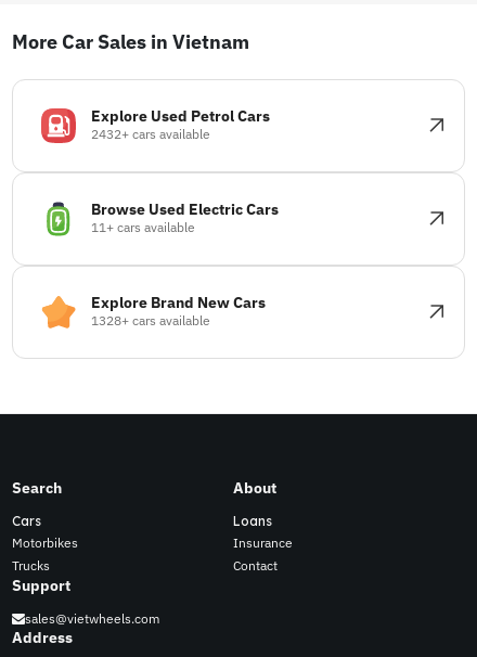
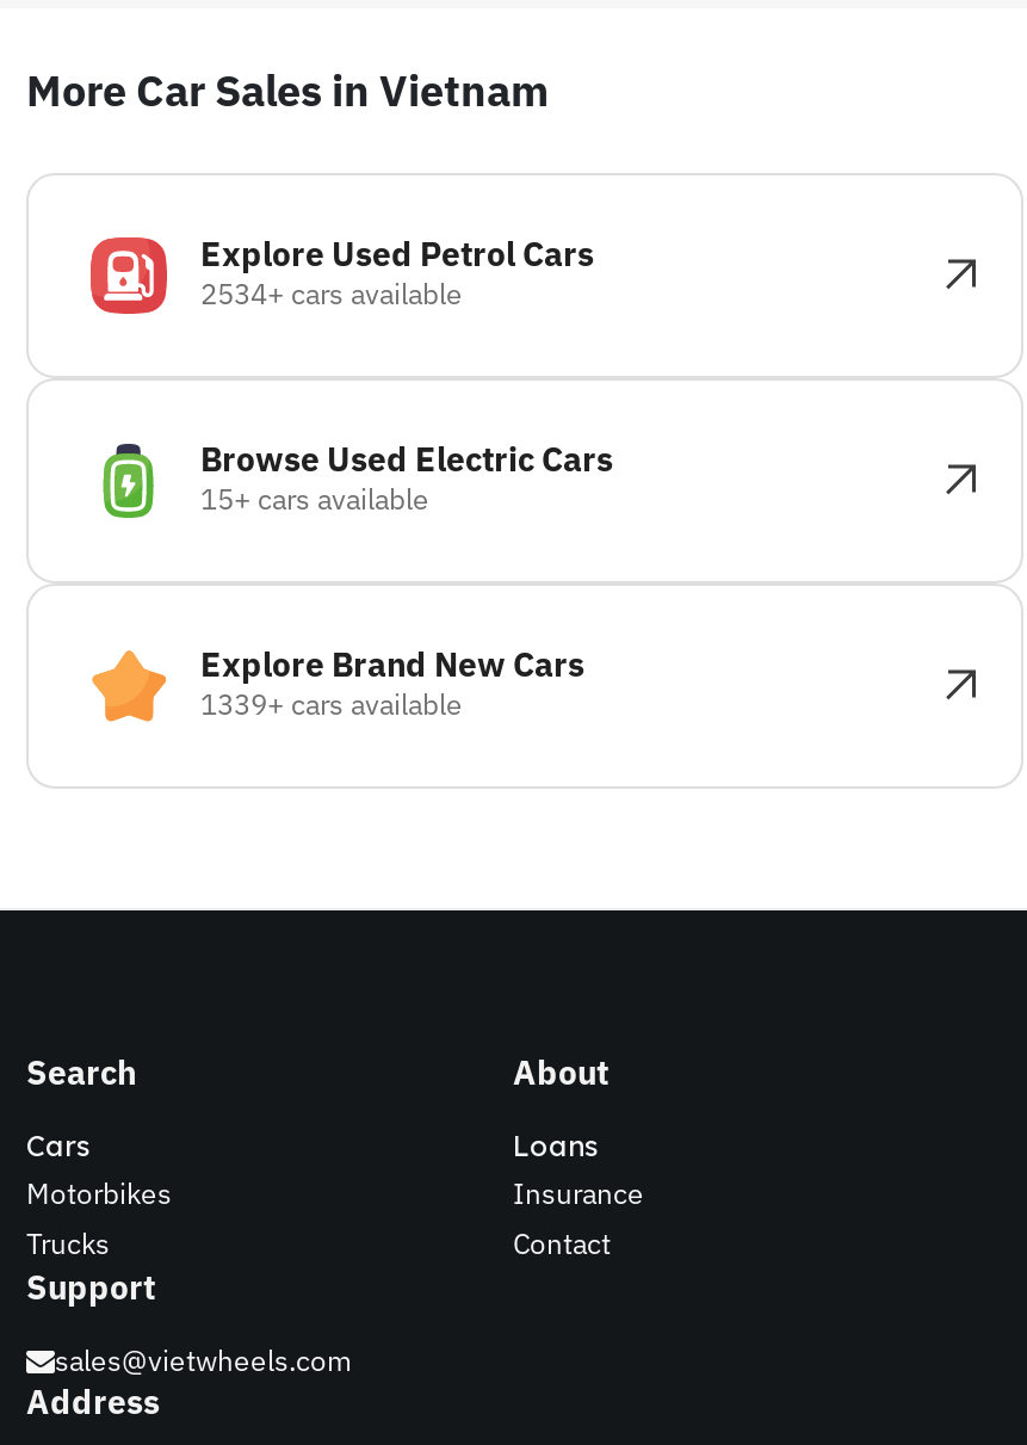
- 2432+ cars available
+ 2534+ cars available

- 11+ cars available
+ 15+ cars available

- 1328+ cars available
+ 1339+ cars available
